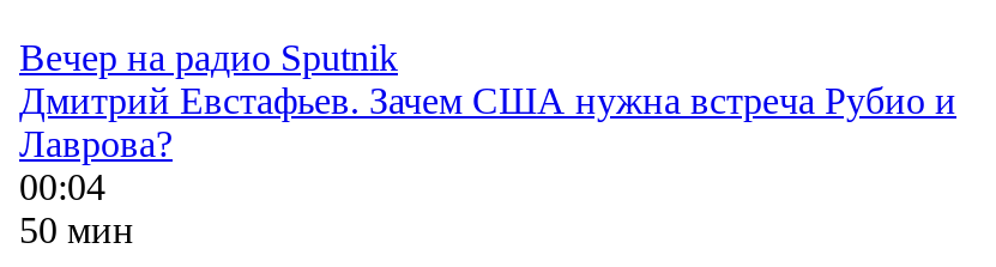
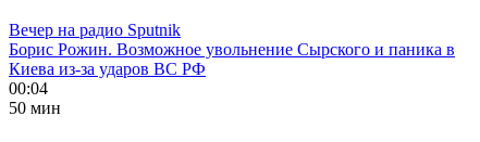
- Дмитрий Евстафьев. Зачем США нужна встреча Рубио и
- Лаврова?
+ Борис Рожин. Возможное увольнение Сырского и паника в
+ Киева из-за ударов ВС РФ
